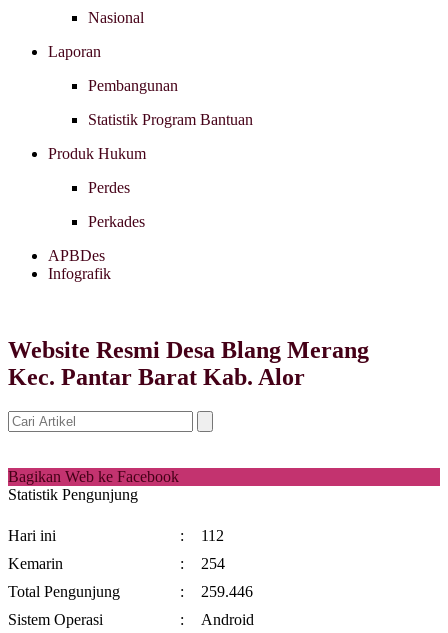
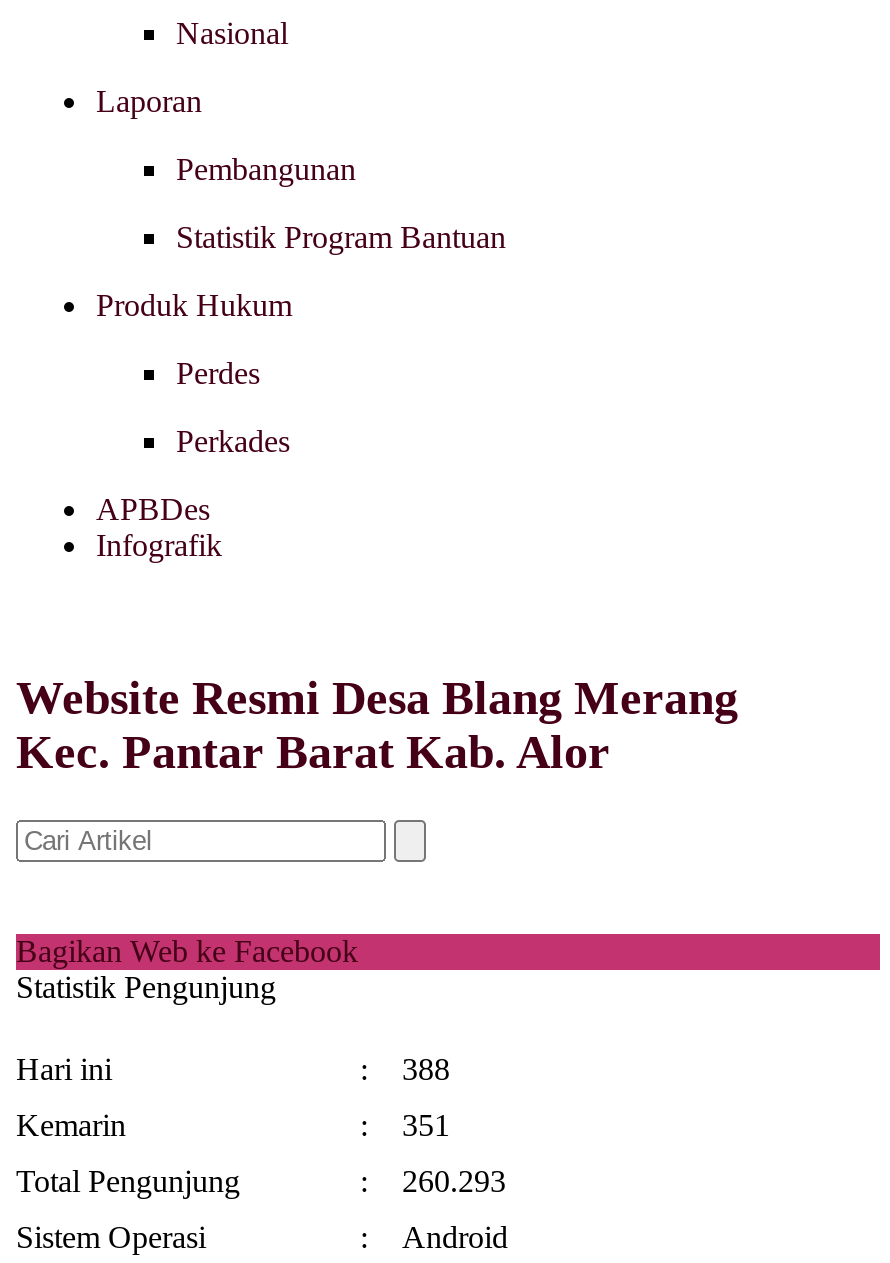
- 112
+ 388

- 254
+ 351

- 259.446
+ 260.293
